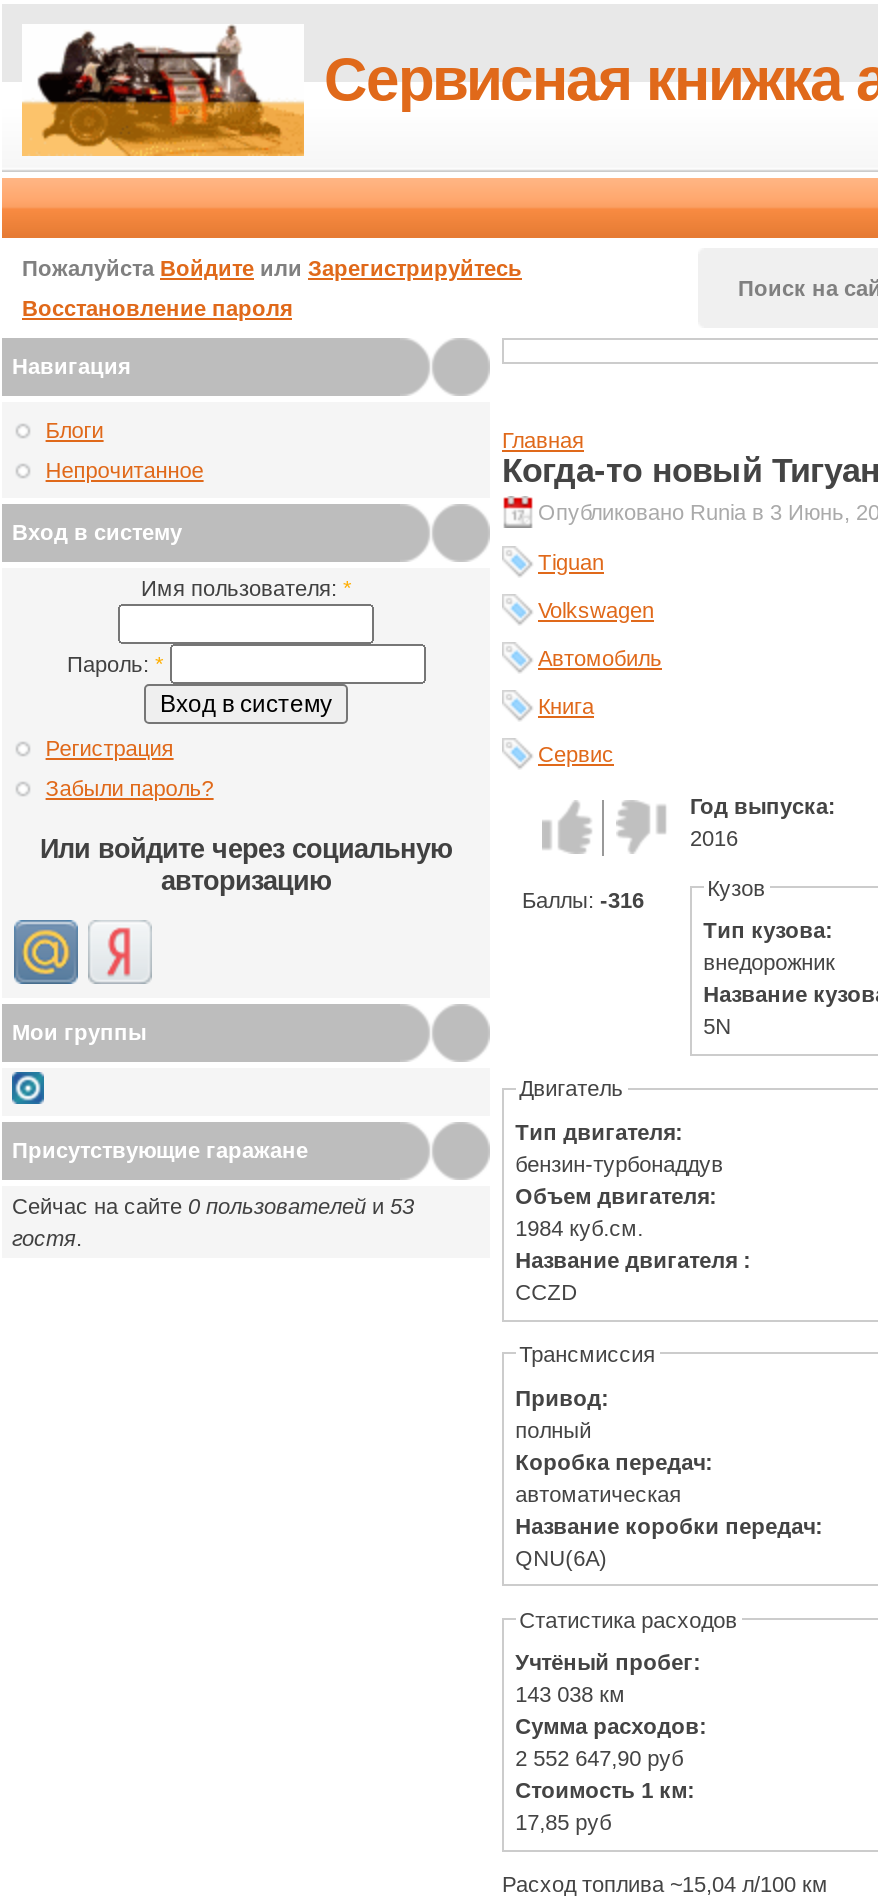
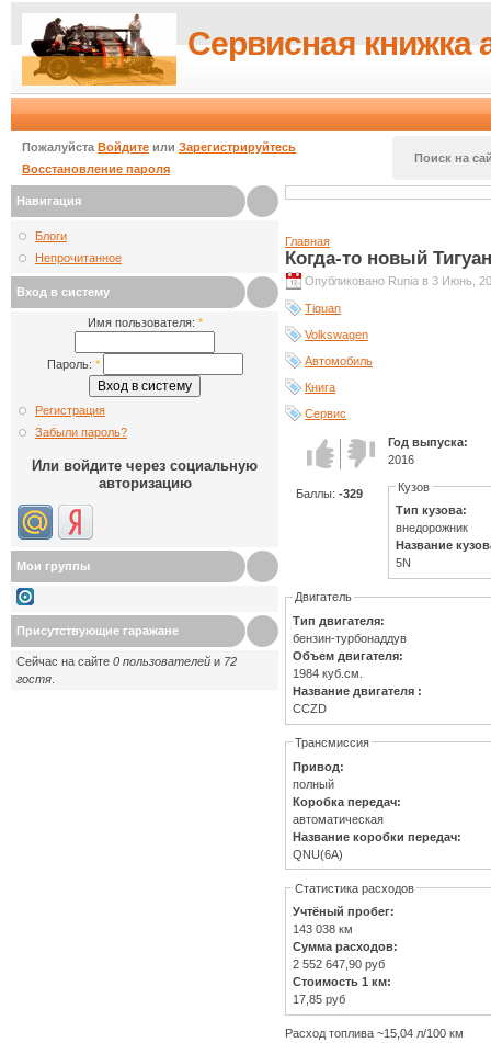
- Баллы: -316
+ Баллы: -329

- Сейчас на сайте 0 пользователей и 53
+ Сейчас на сайте 0 пользователей и 72
